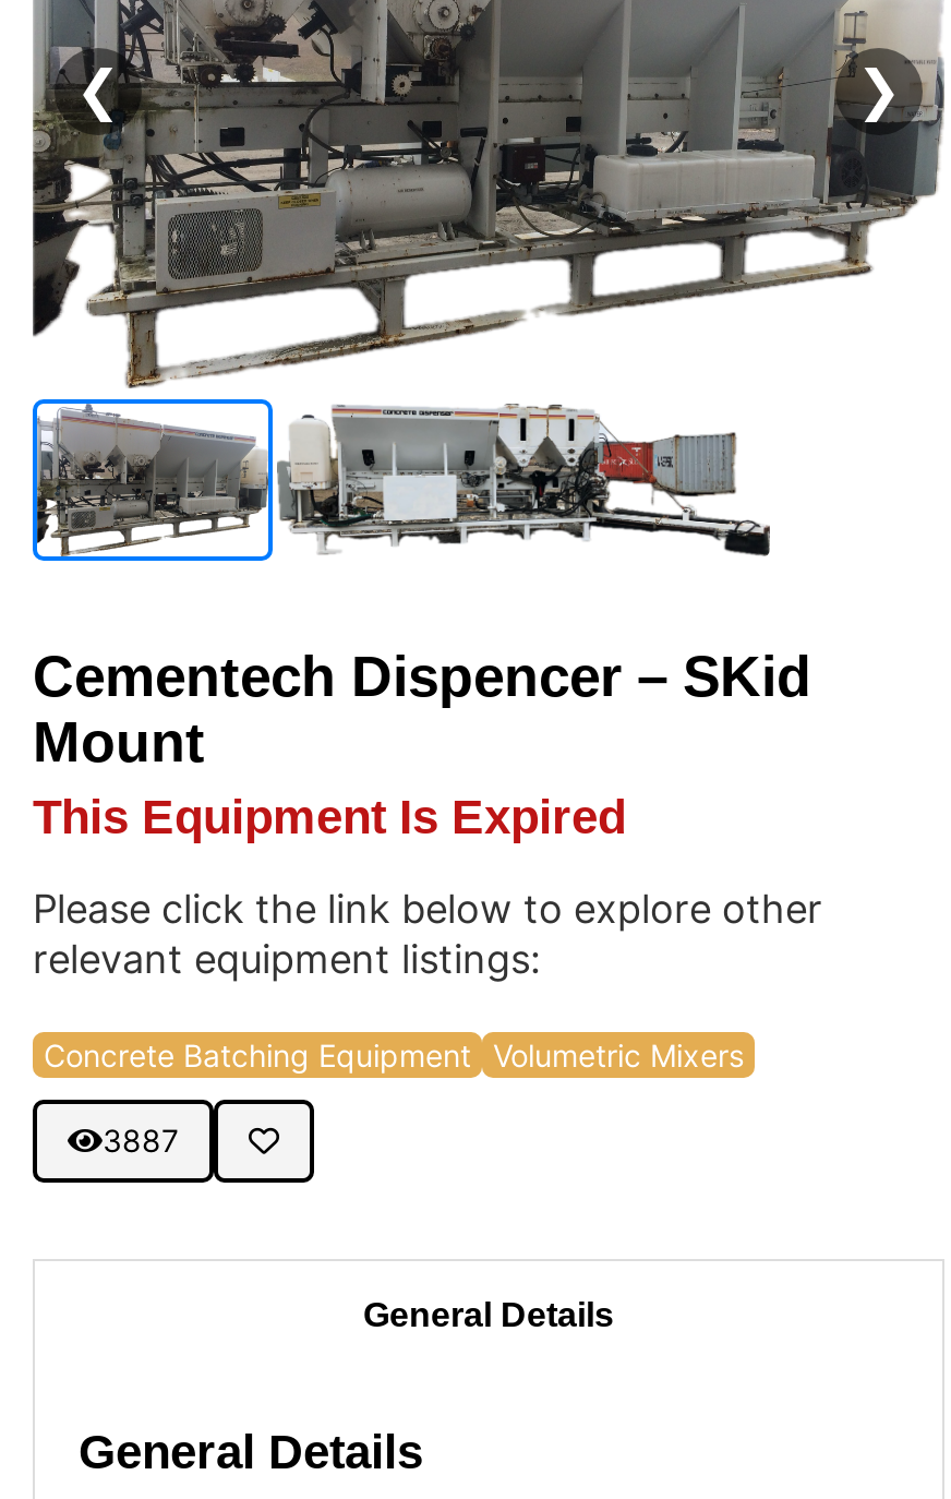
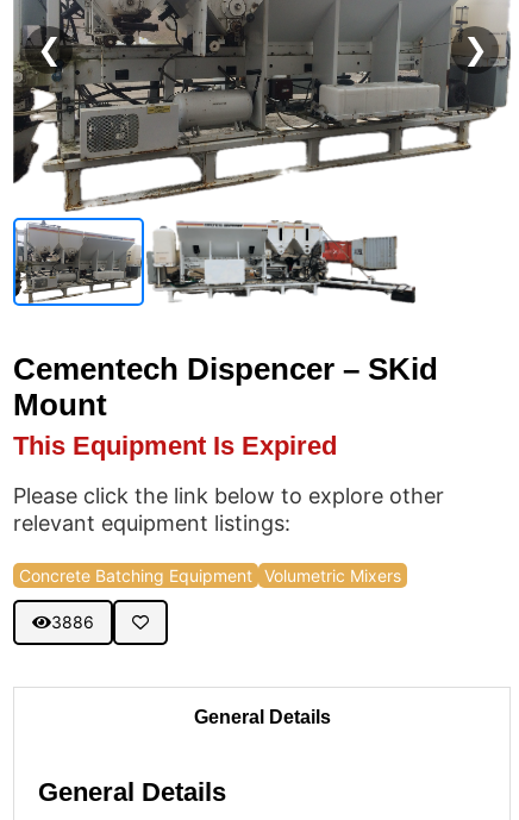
- 3887
+ 3886
